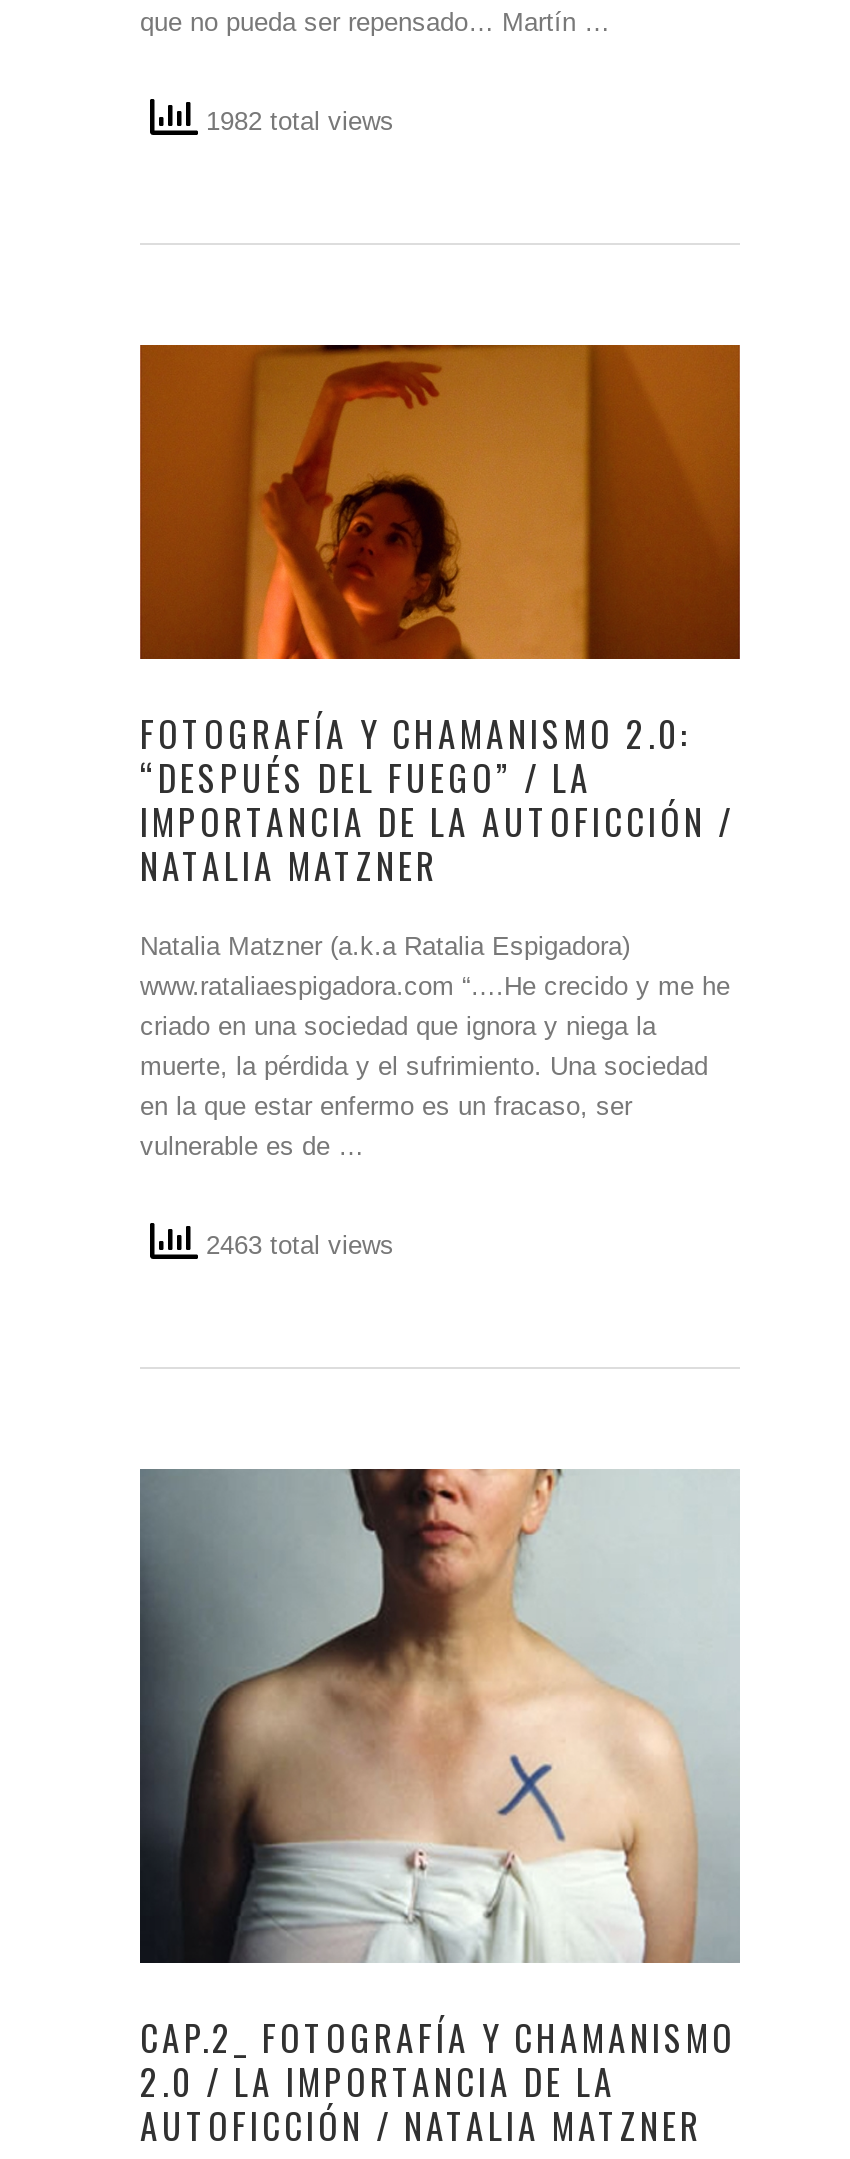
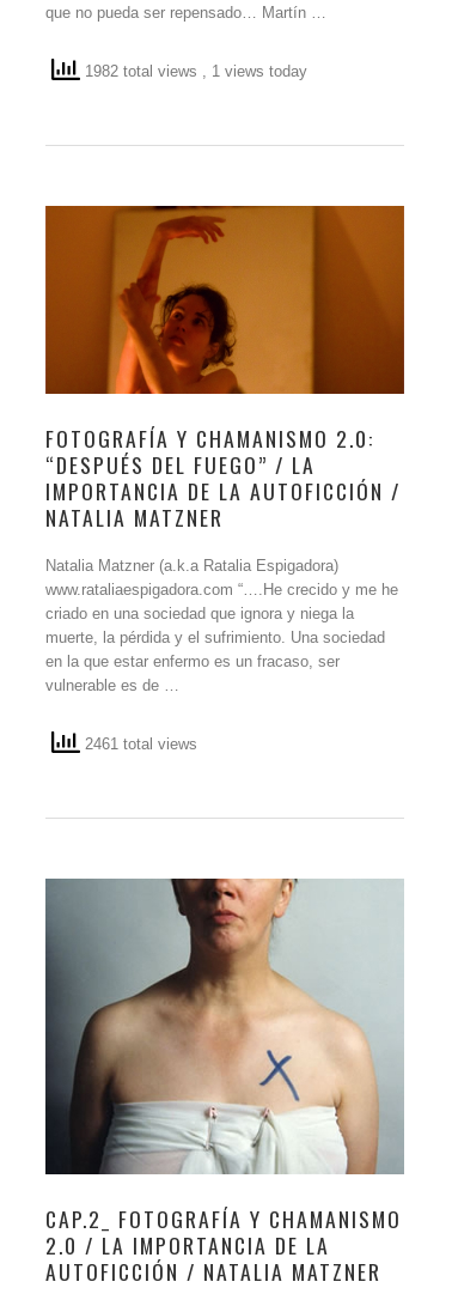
- 1982 total views
+ 1982 total views, 1 views today

- 2463 total views
+ 2461 total views
